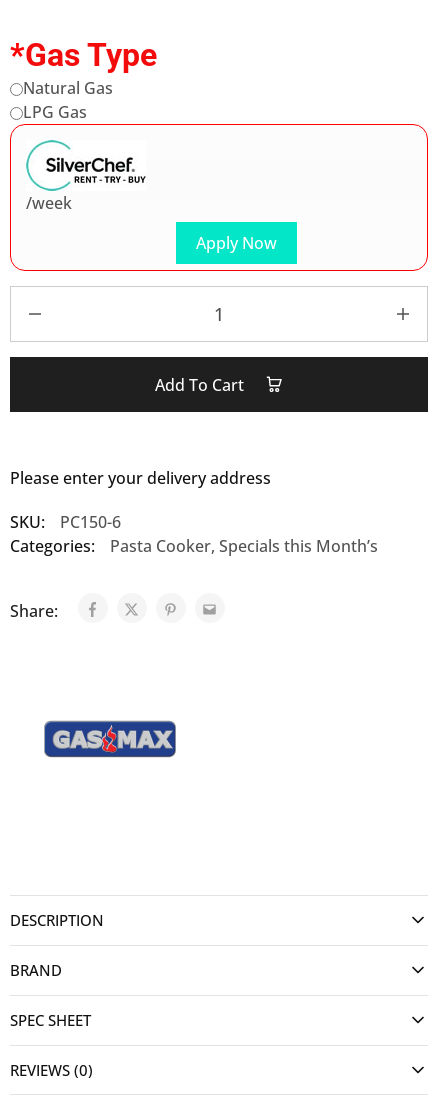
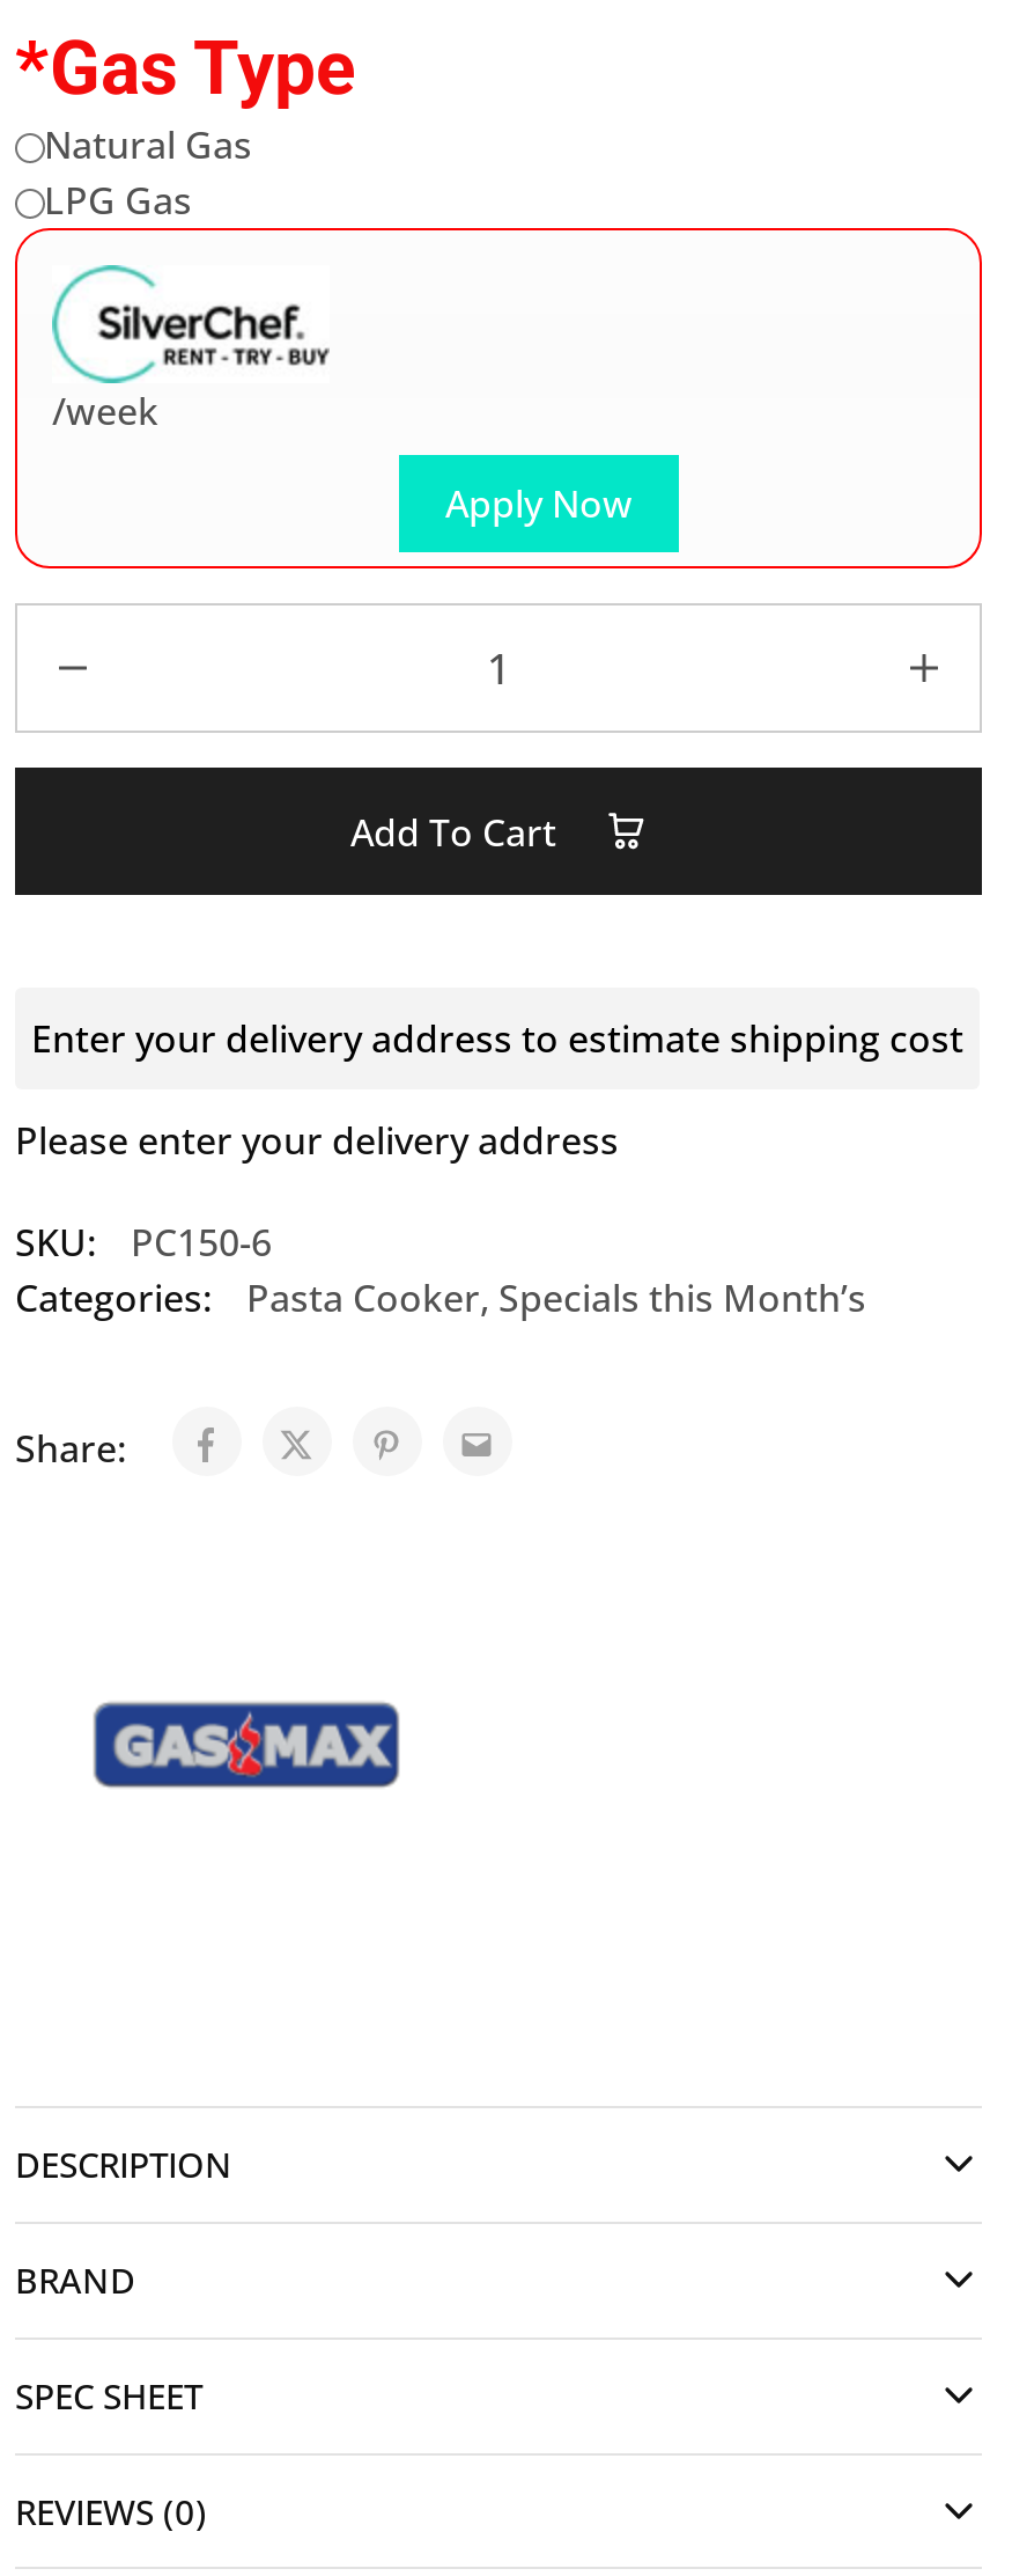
+ Enter your delivery address to estimate shipping cost
